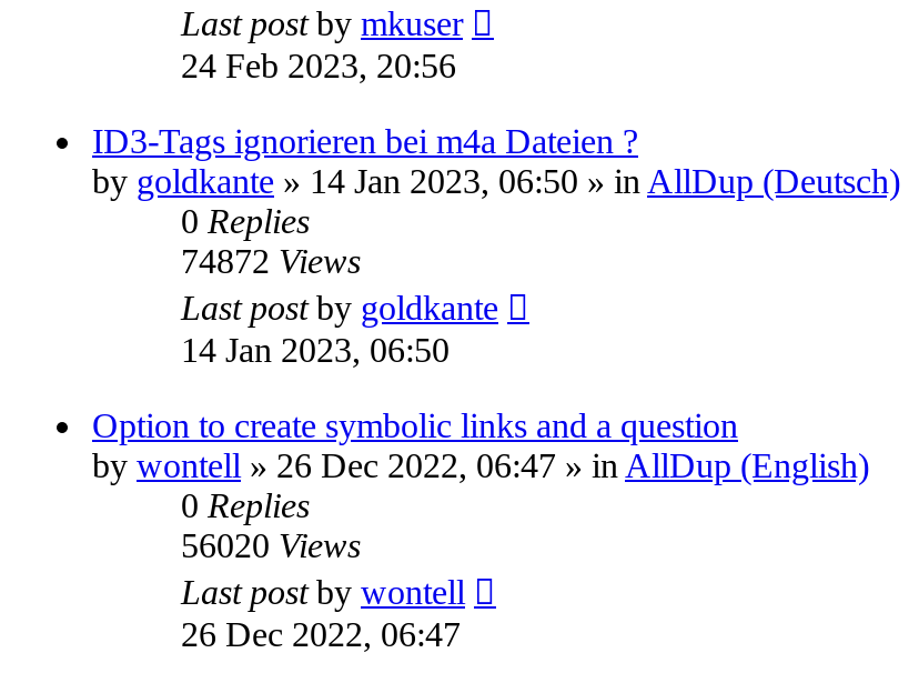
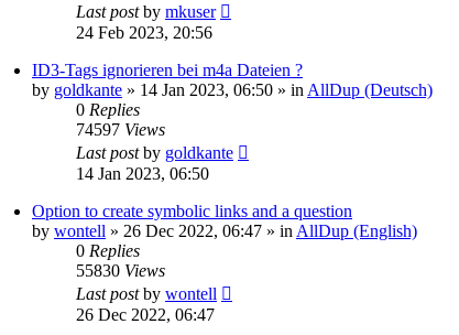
- 74872 Views
+ 74597 Views

- 56020 Views
+ 55830 Views
